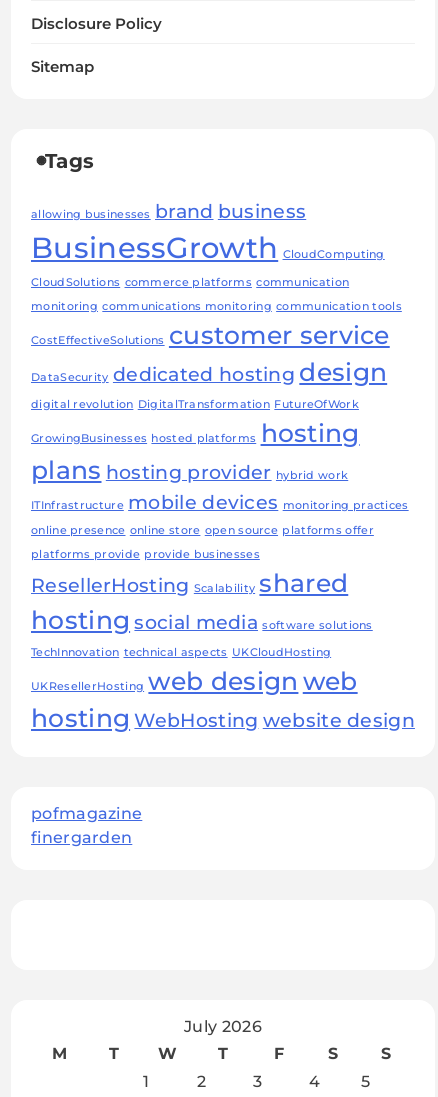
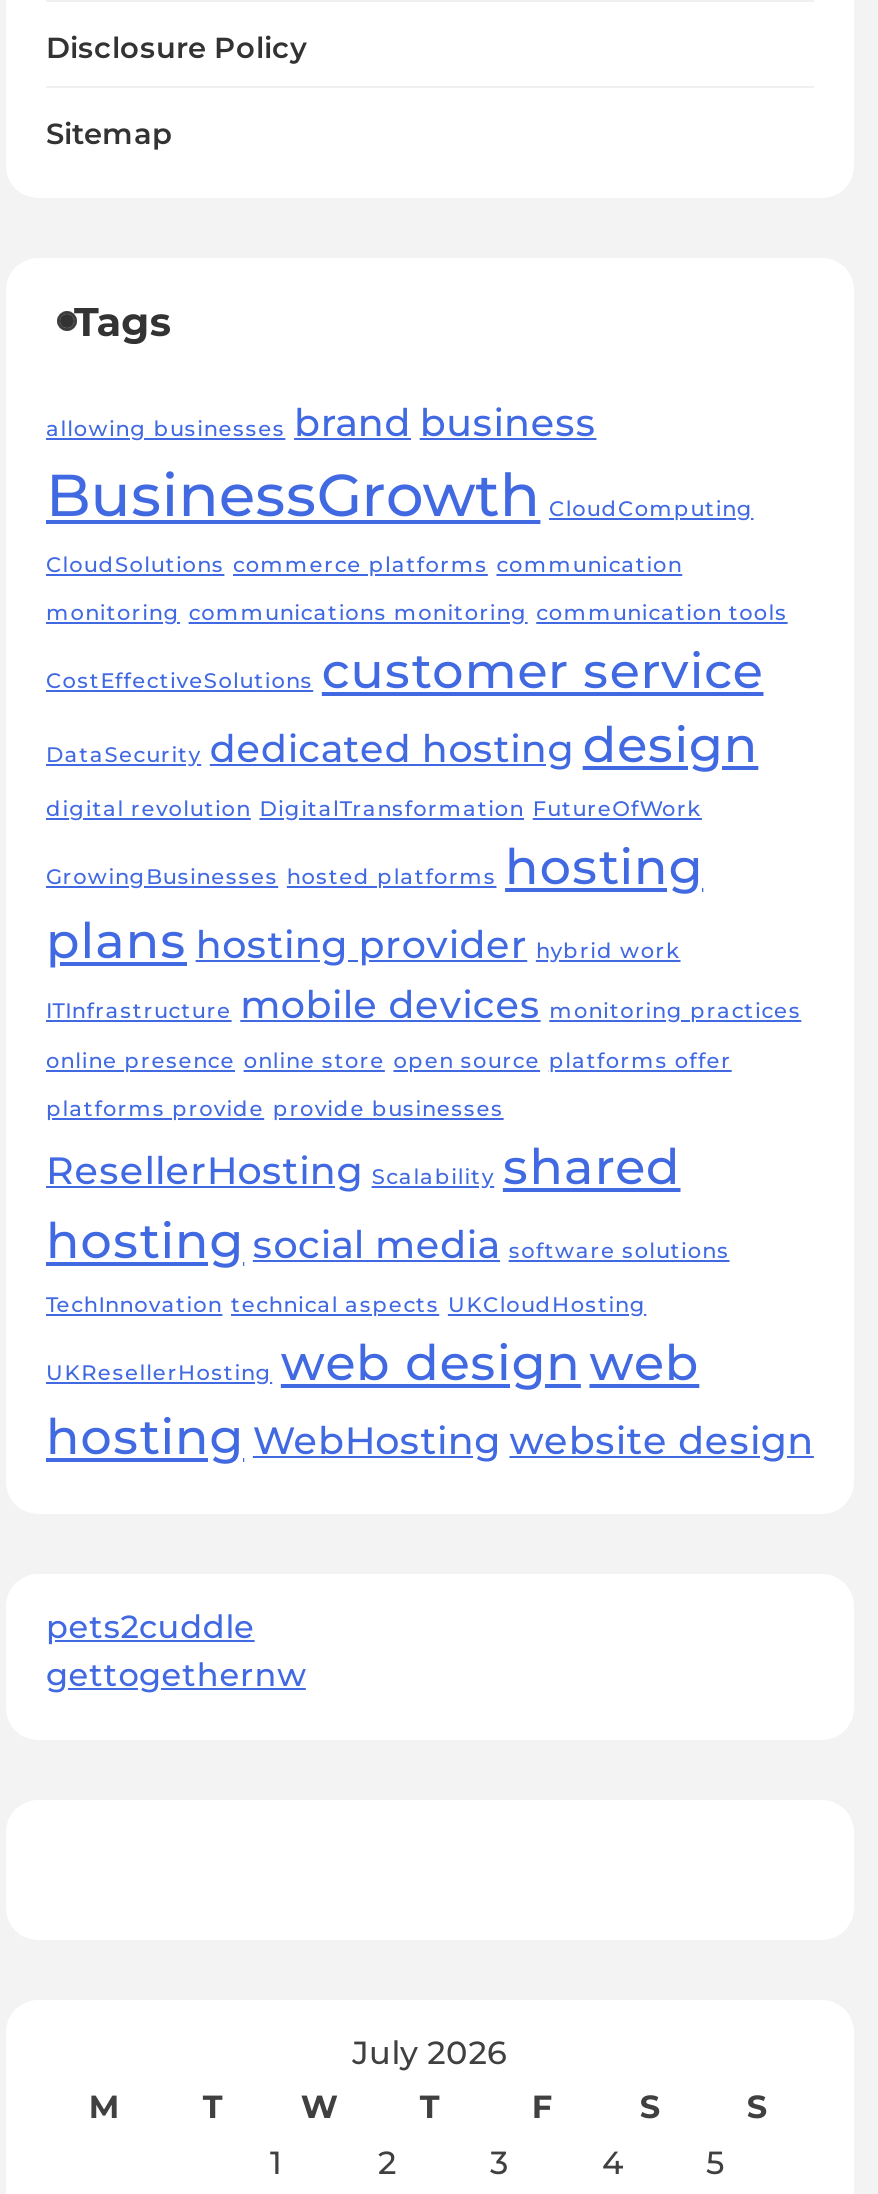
- pofmagazine
- finergarden
+ pets2cuddle
+ gettogethernw
